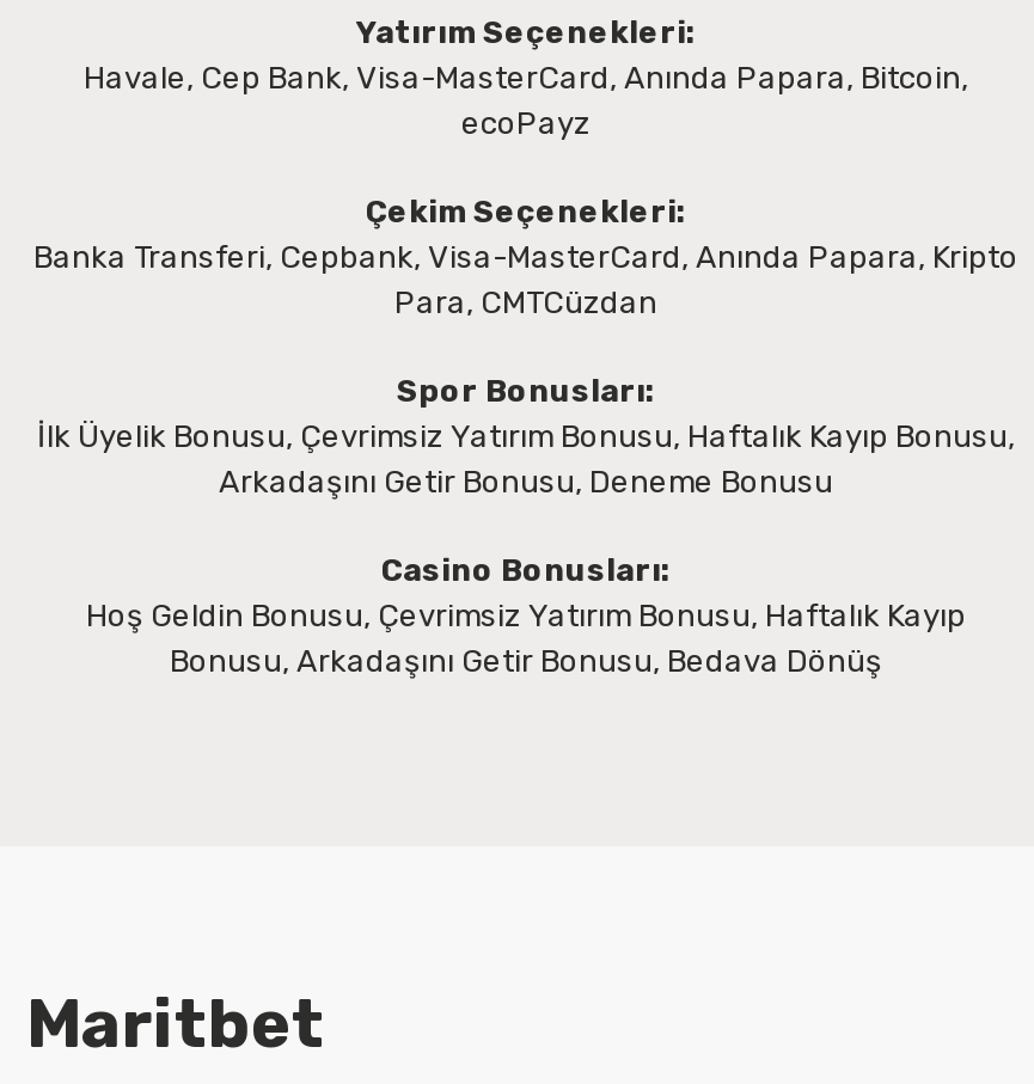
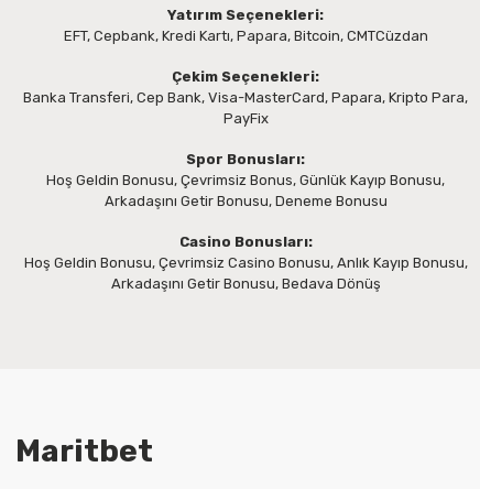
- Havale, Cep Bank, Visa-MasterCard, Anında Papara, Bitcoin,
- ecoPayz
+ EFT, Cepbank, Kredi Kartı, Papara, Bitcoin, CMTCüzdan

- Banka Transferi, Cepbank, Visa-MasterCard, Anında Papara, Kripto
- Para, CMTCüzdan
+ Banka Transferi, Cep Bank, Visa-MasterCard, Papara, Kripto Para,
+ PayFix

- İlk Üyelik Bonusu, Çevrimsiz Yatırım Bonusu, Haftalık Kayıp Bonusu,
+ Hoş Geldin Bonusu, Çevrimsiz Bonus, Günlük Kayıp Bonusu,

- Hoş Geldin Bonusu, Çevrimsiz Yatırım Bonusu, Haftalık Kayıp
- Bonusu, Arkadaşını Getir Bonusu, Bedava Dönüş
+ Hoş Geldin Bonusu, Çevrimsiz Casino Bonusu, Anlık Kayıp Bonusu,
+ Arkadaşını Getir Bonusu, Bedava Dönüş
